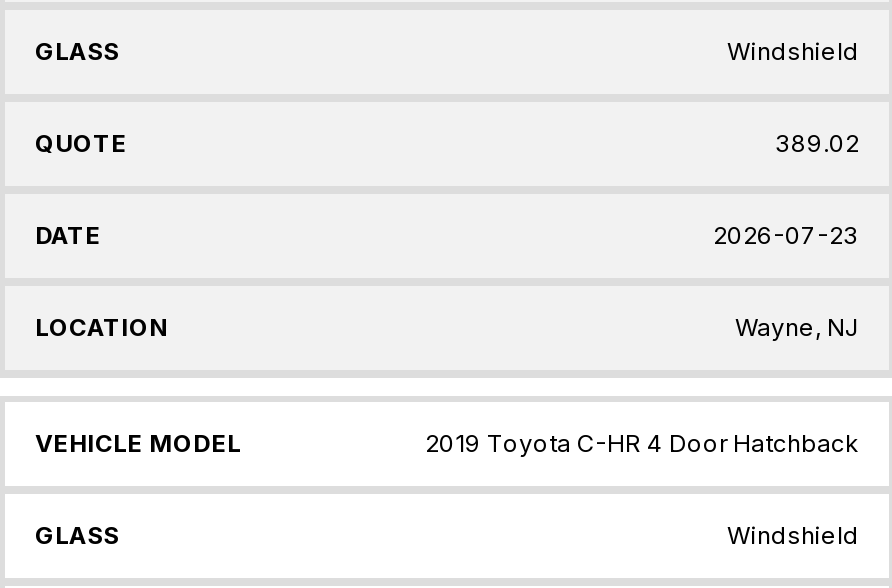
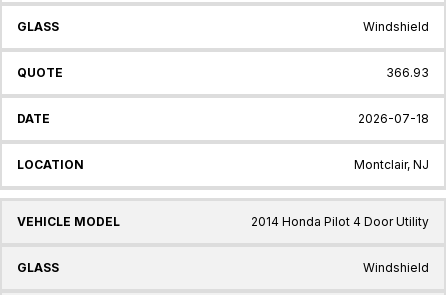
- 389.02
+ 366.93

- 2026-07-23
+ 2026-07-18

- Wayne, NJ
+ Montclair, NJ

- 2019 Toyota C-HR 4 Door Hatchback
+ 2014 Honda Pilot 4 Door Utility
